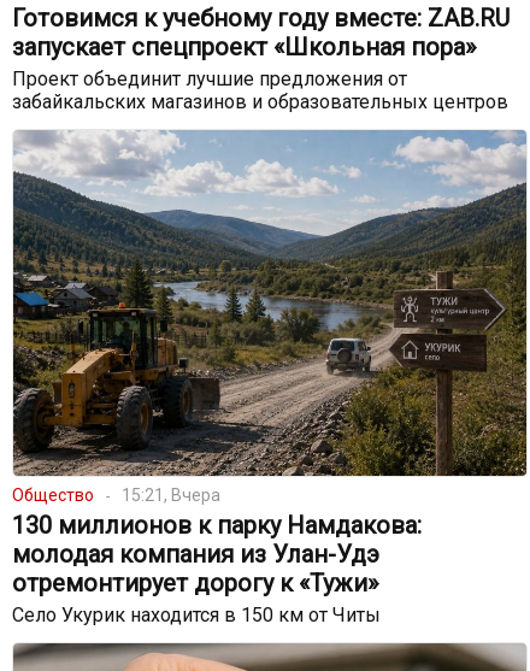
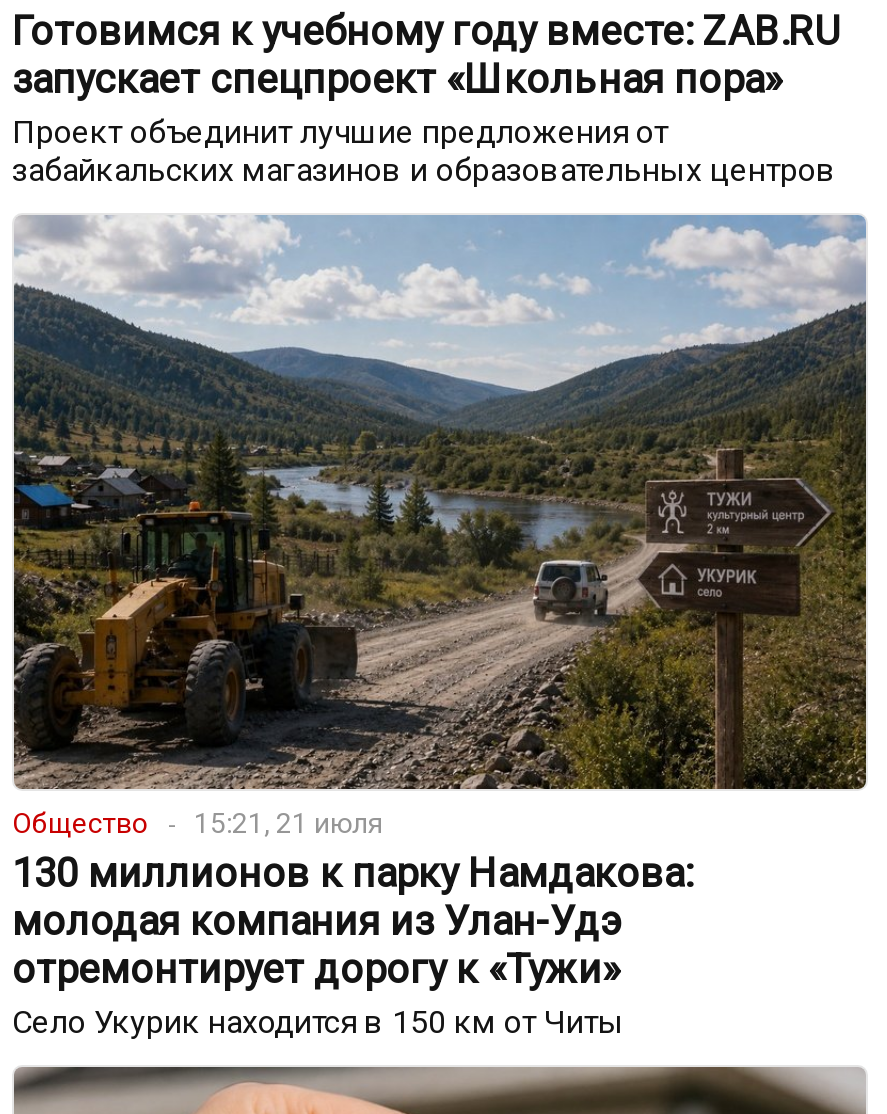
- Общество 15:21, Вчера
+ Общество 15:21, 21 июля
